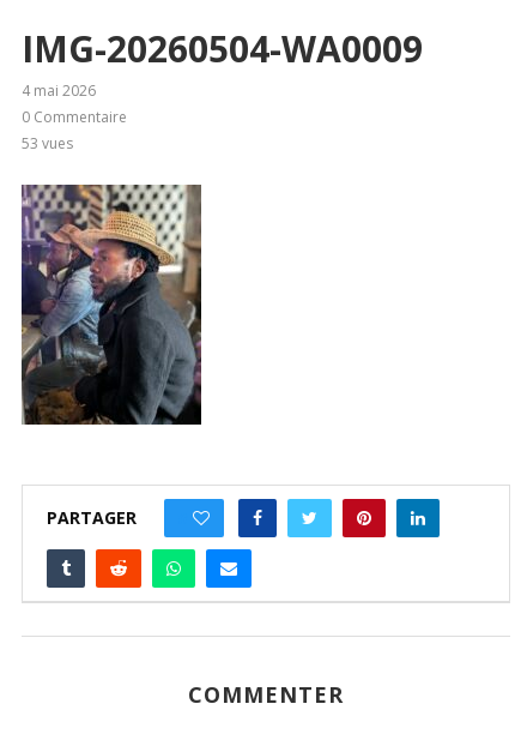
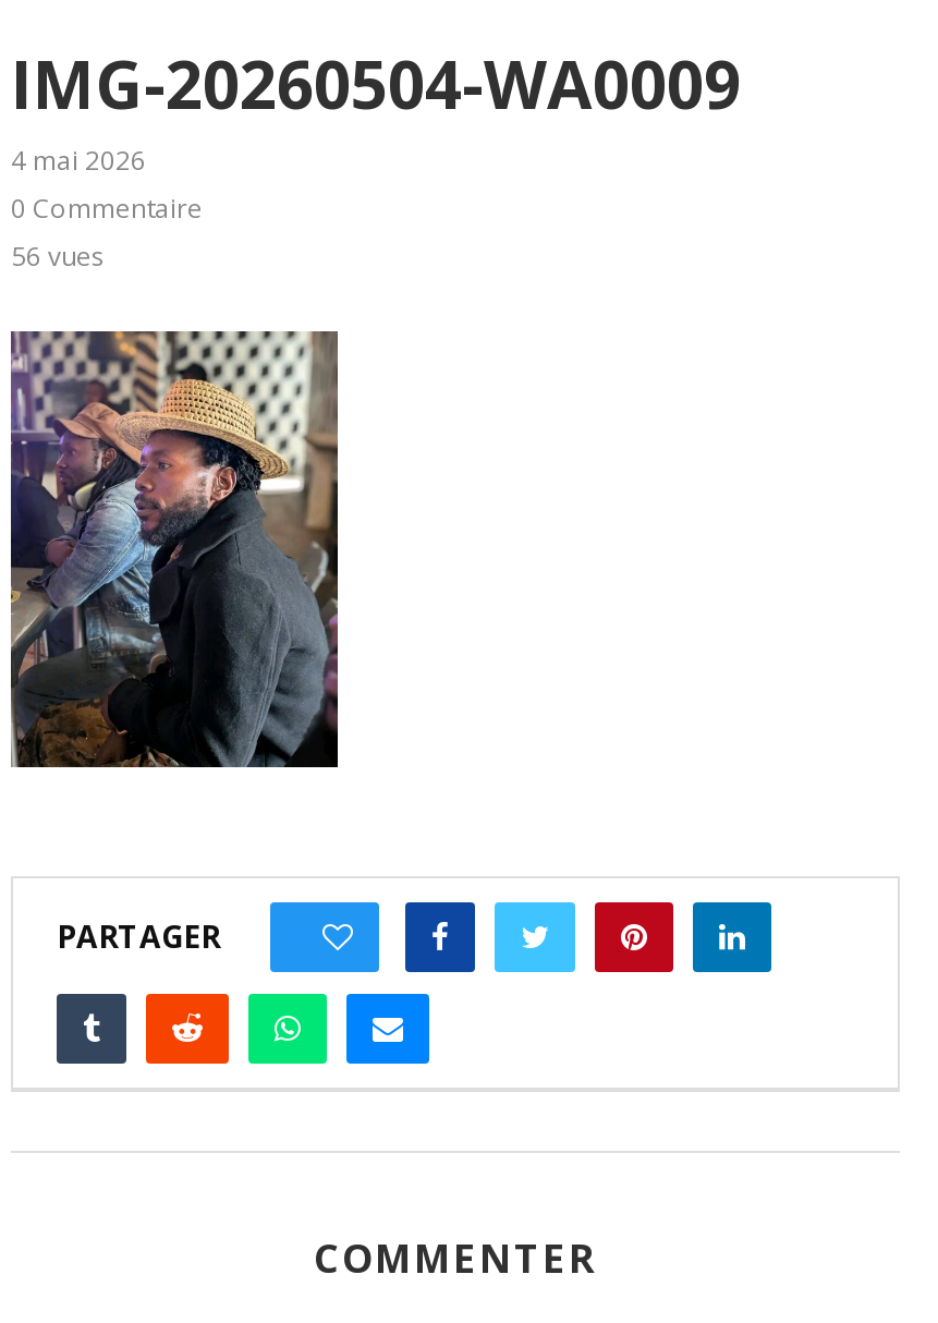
- 53 vues
+ 56 vues
